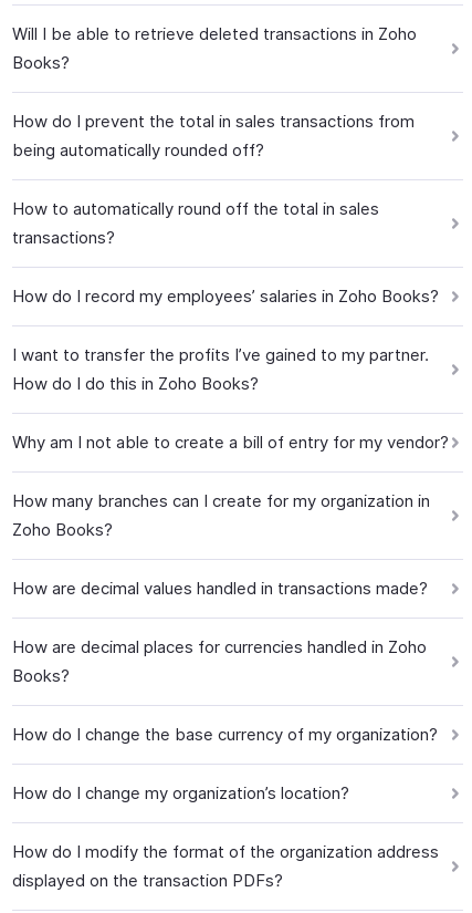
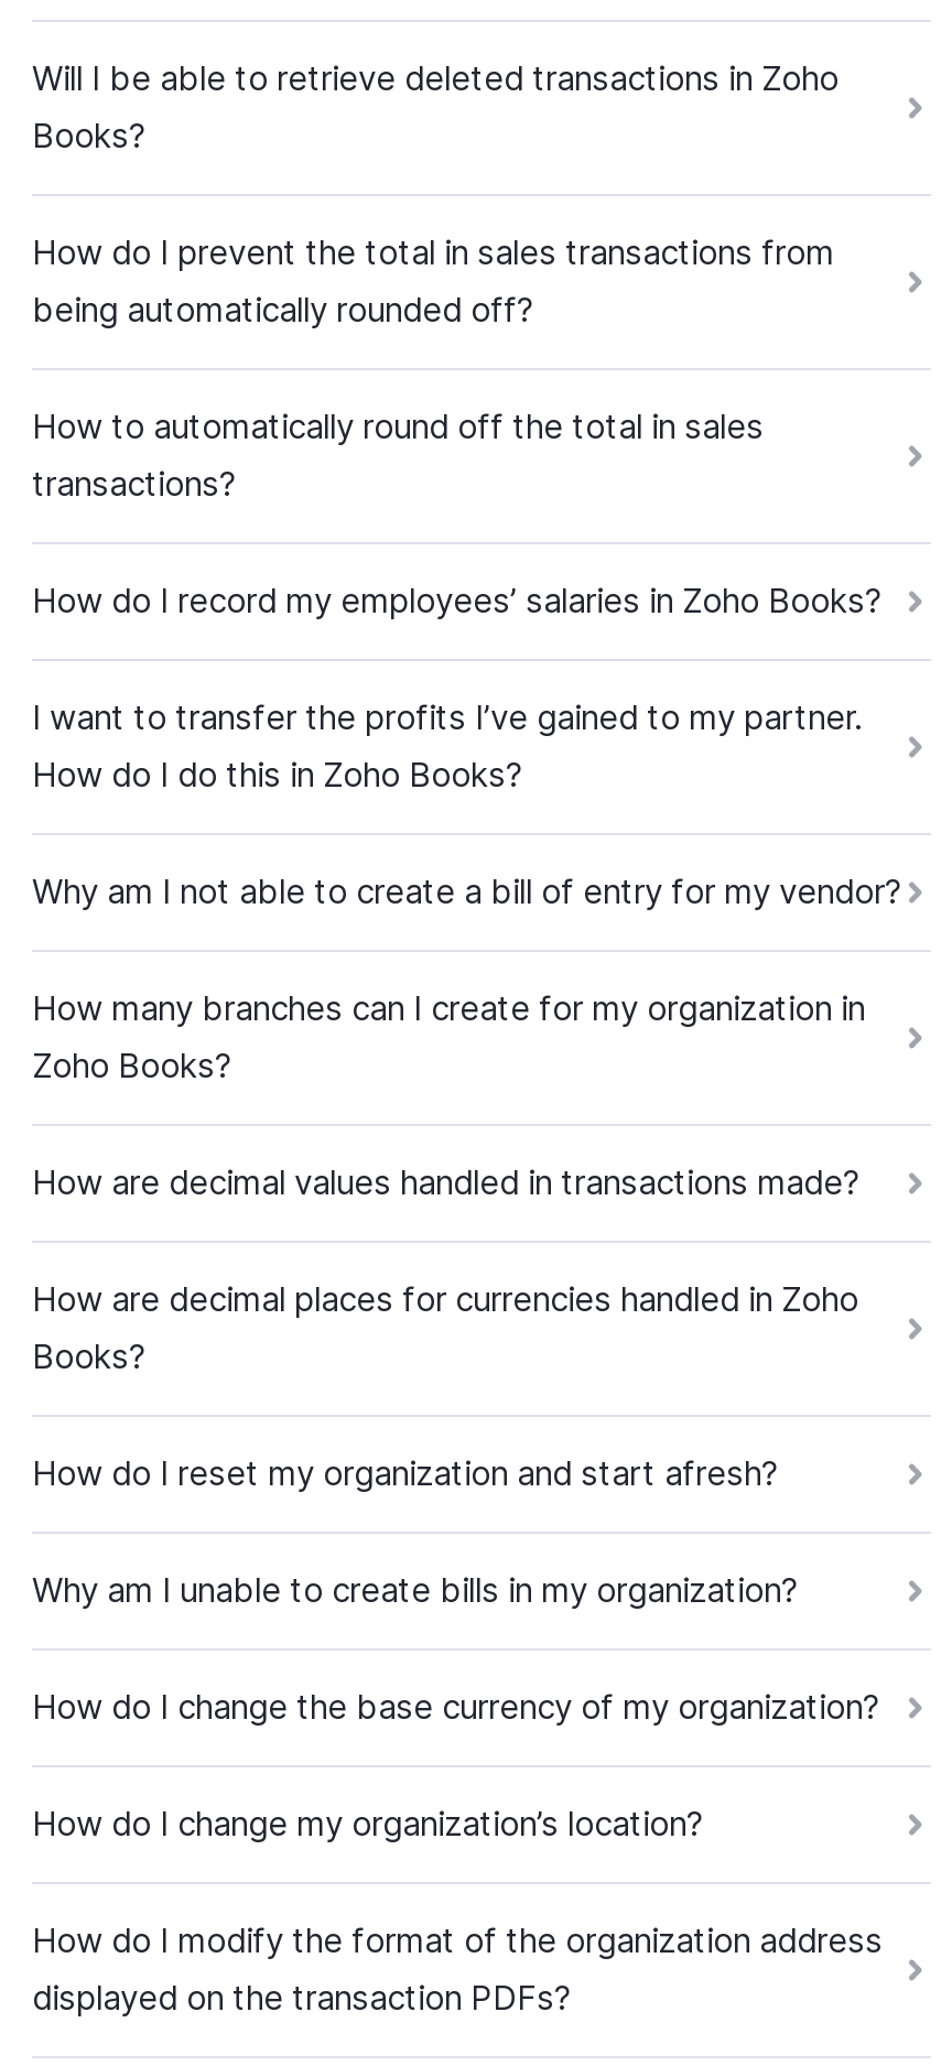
+ How do I reset my organization and start afresh?
+ Why am I unable to create bills in my organization?
